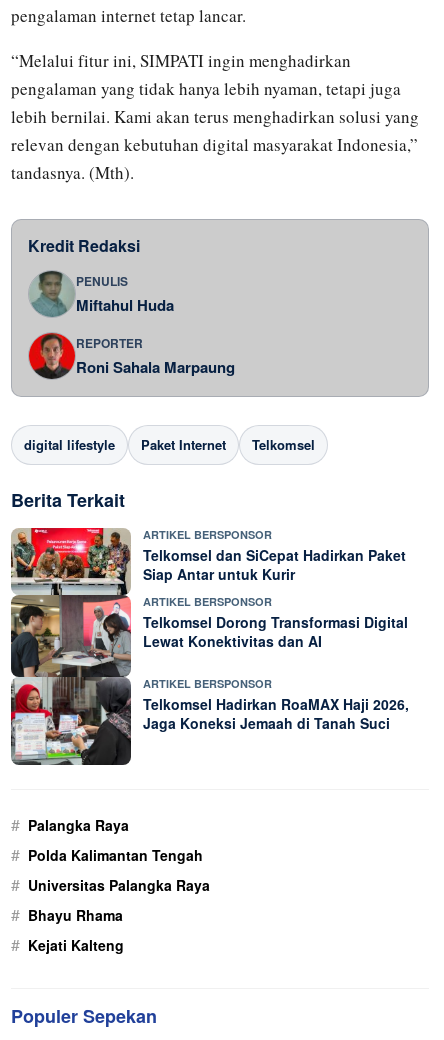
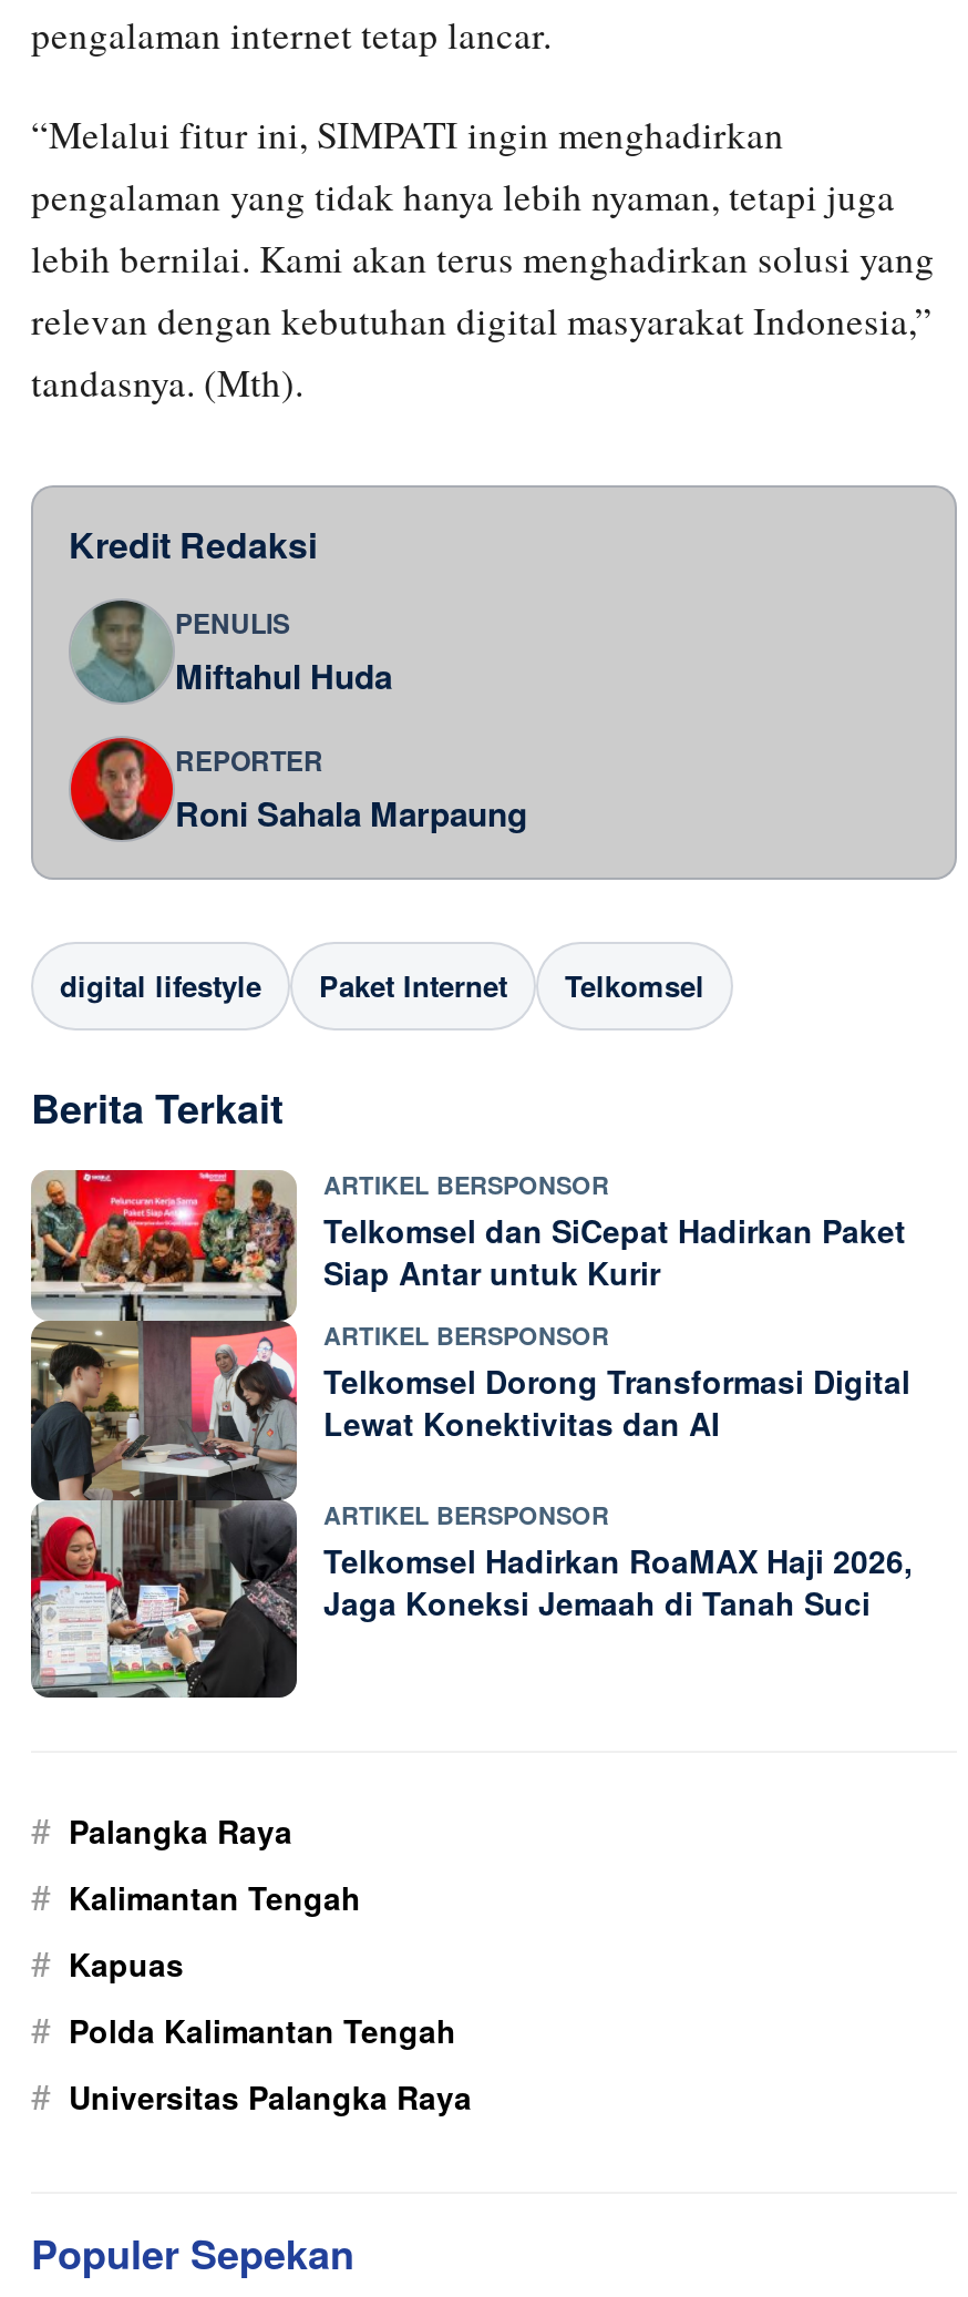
+ # Kalimantan Tengah
+ # Kapuas

moved down: # Polda Kalimantan Tengah | # Universitas Palangka Raya

- # Bhayu Rhama
- # Kejati Kalteng
